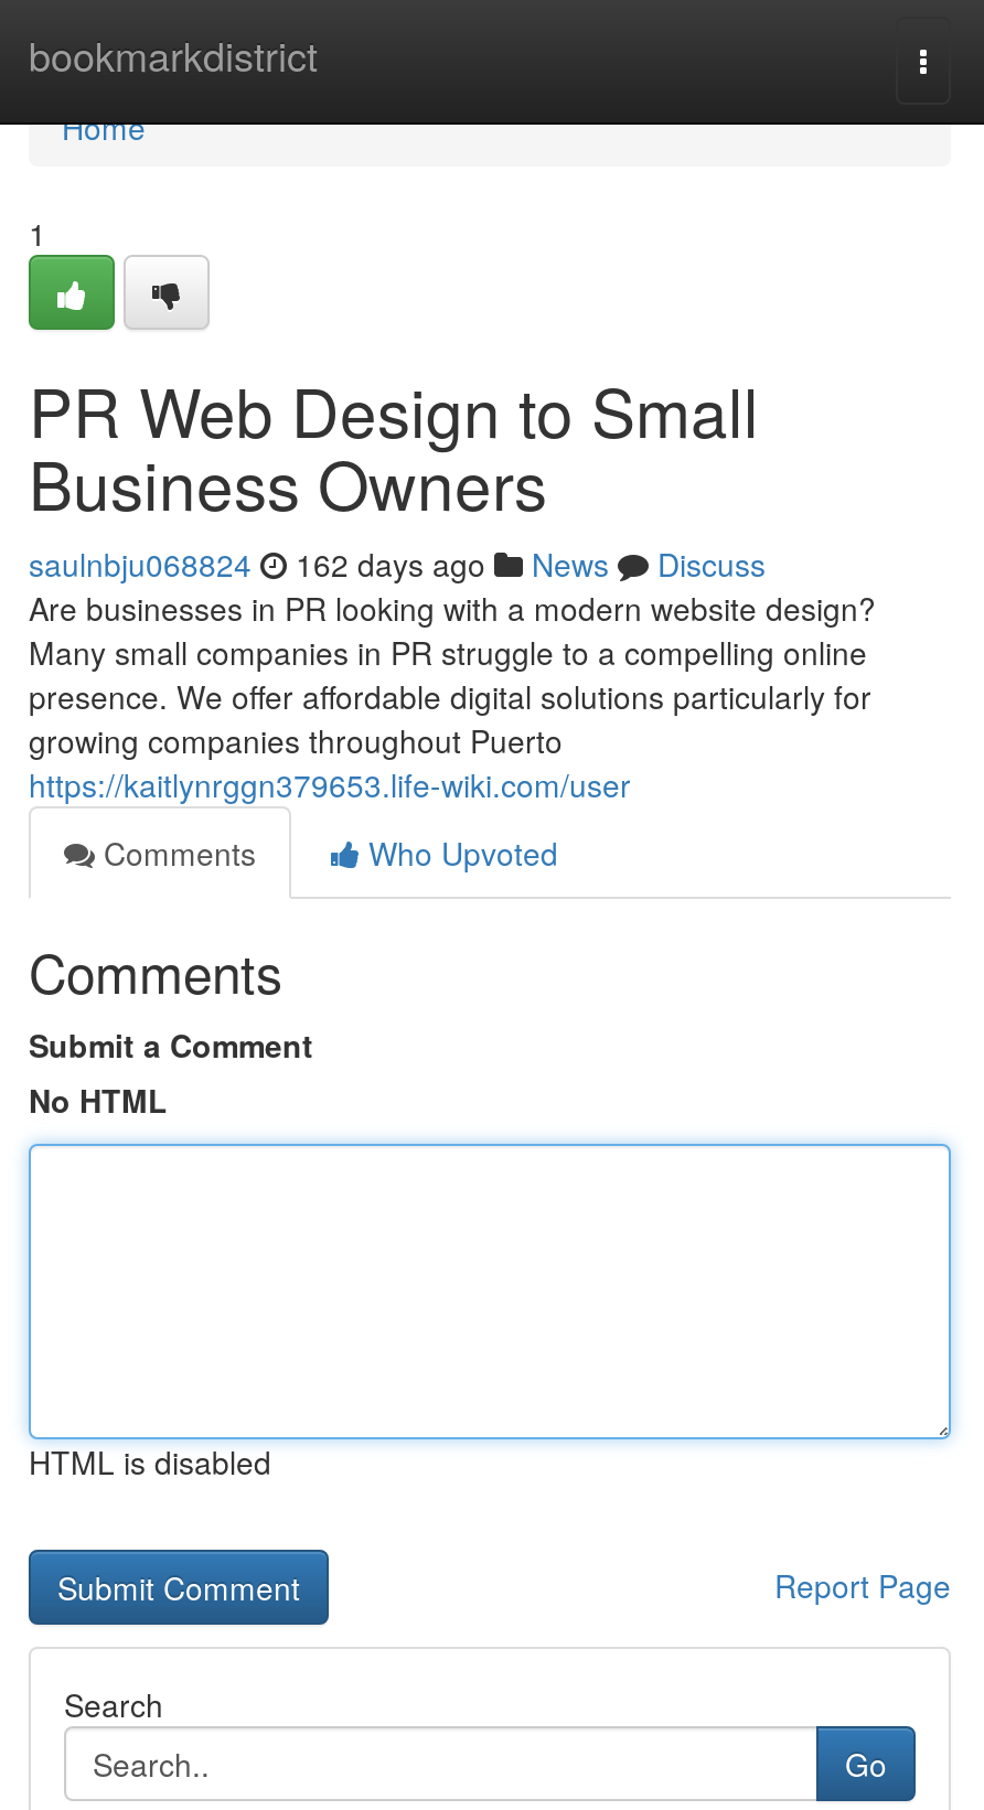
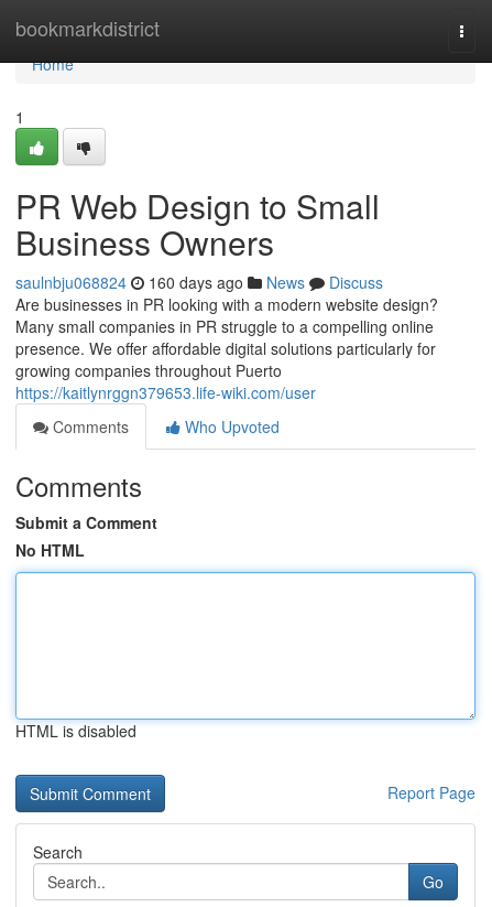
- saulnbju068824 162 days ago News Discuss
+ saulnbju068824 160 days ago News Discuss
